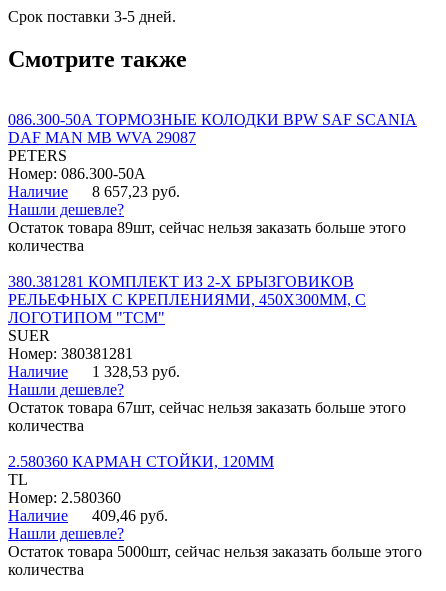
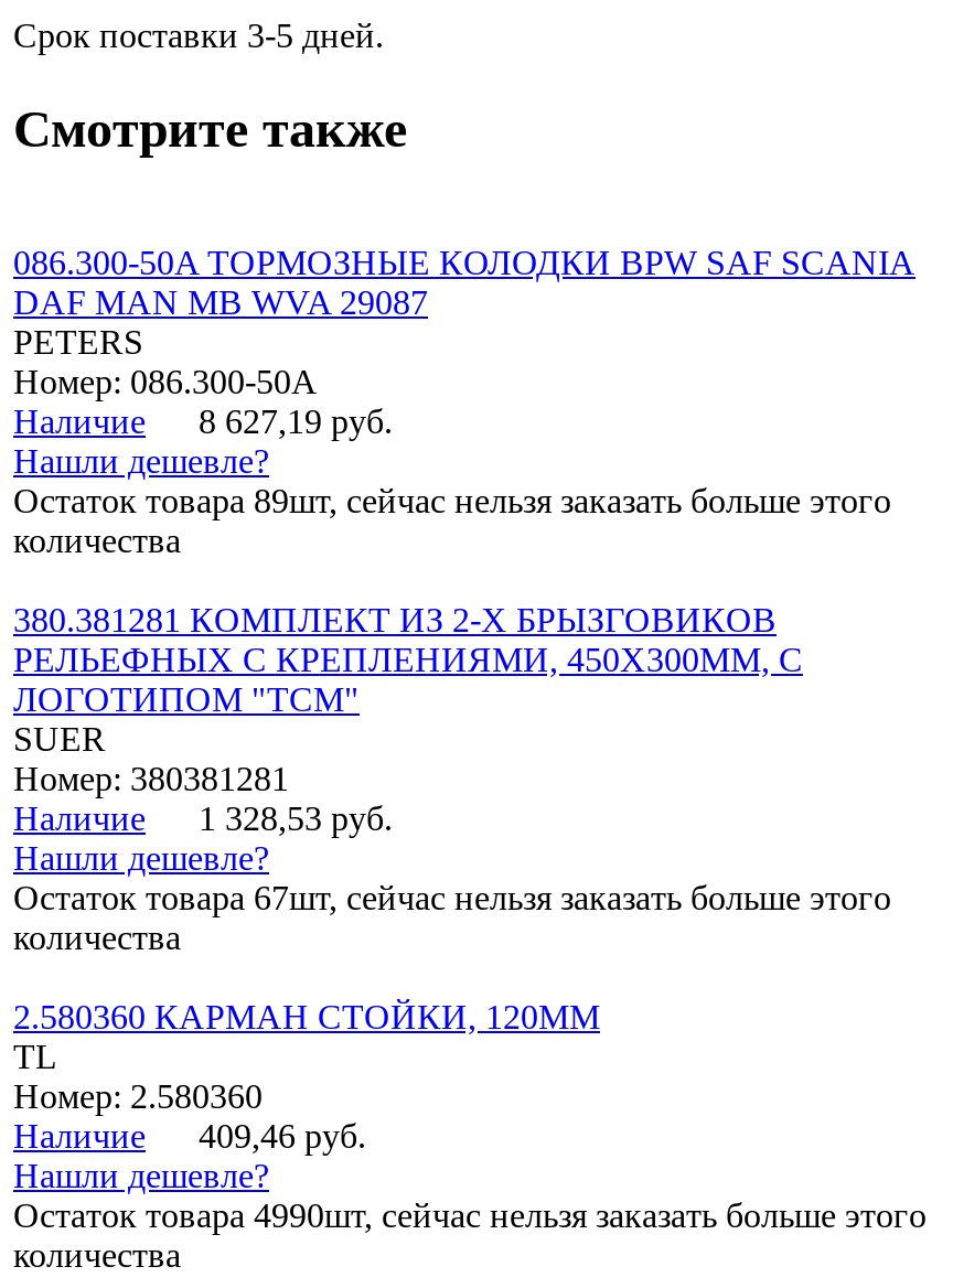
- Наличие 8 657,23 руб.
+ Наличие 8 627,19 руб.

- Остаток товара 5000шт, сейчас нельзя заказать больше этого
+ Остаток товара 4990шт, сейчас нельзя заказать больше этого
